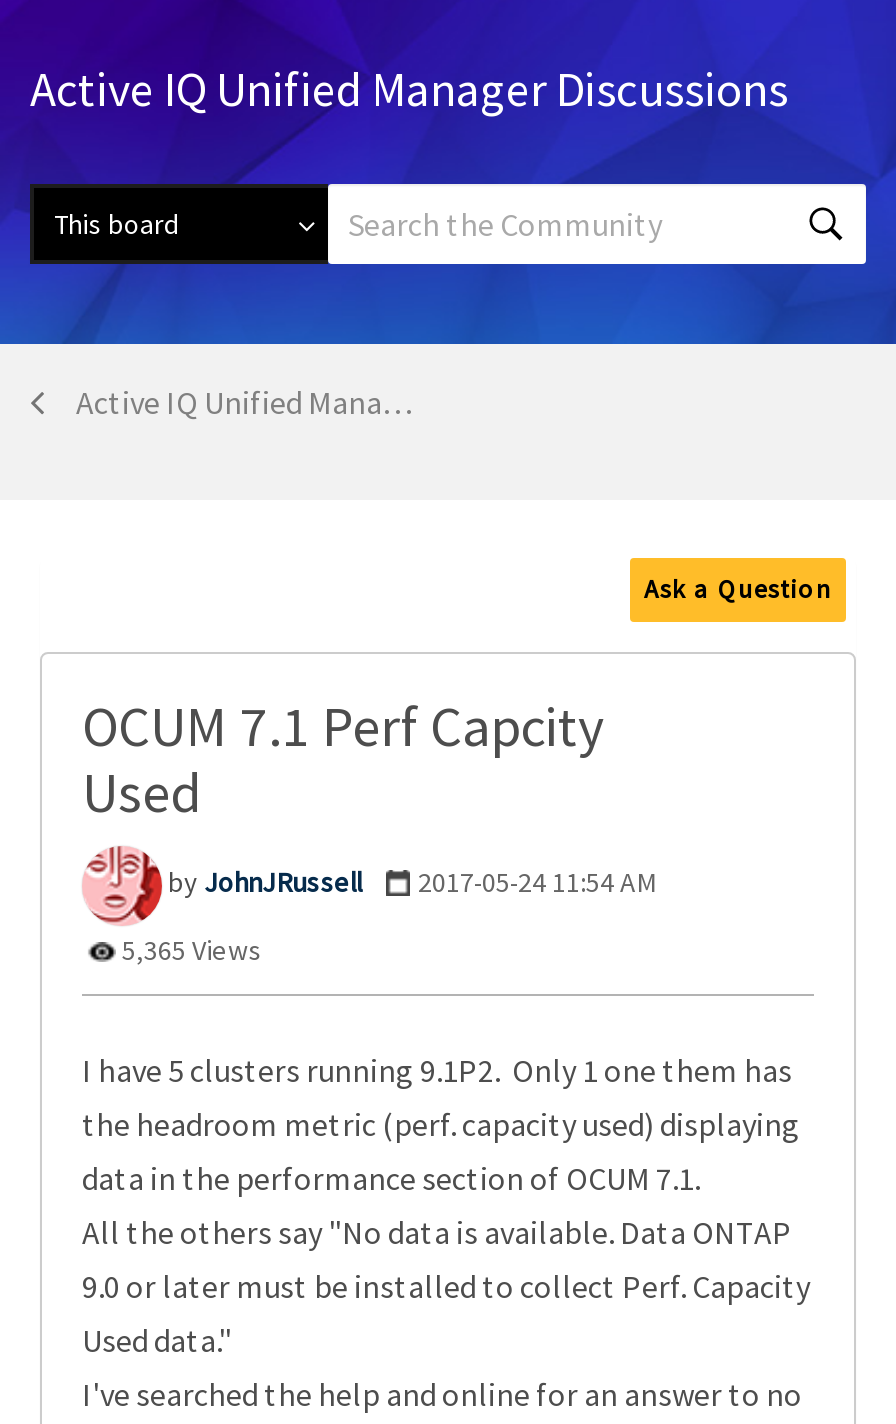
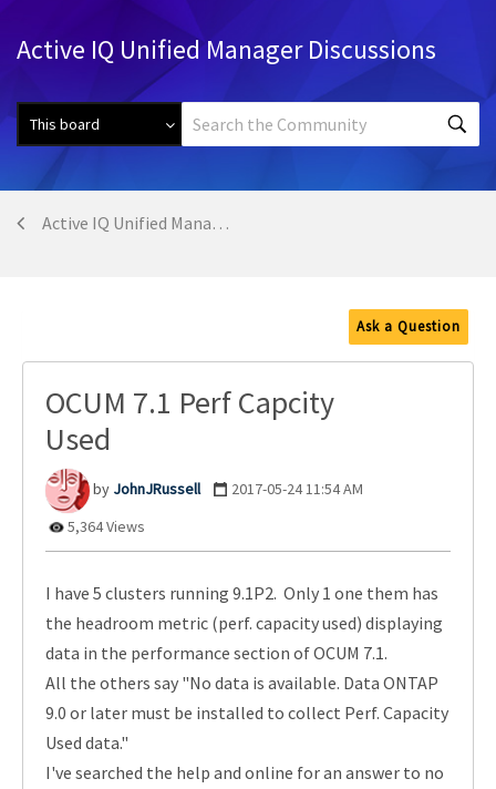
- 5,365 Views
+ 5,364 Views
